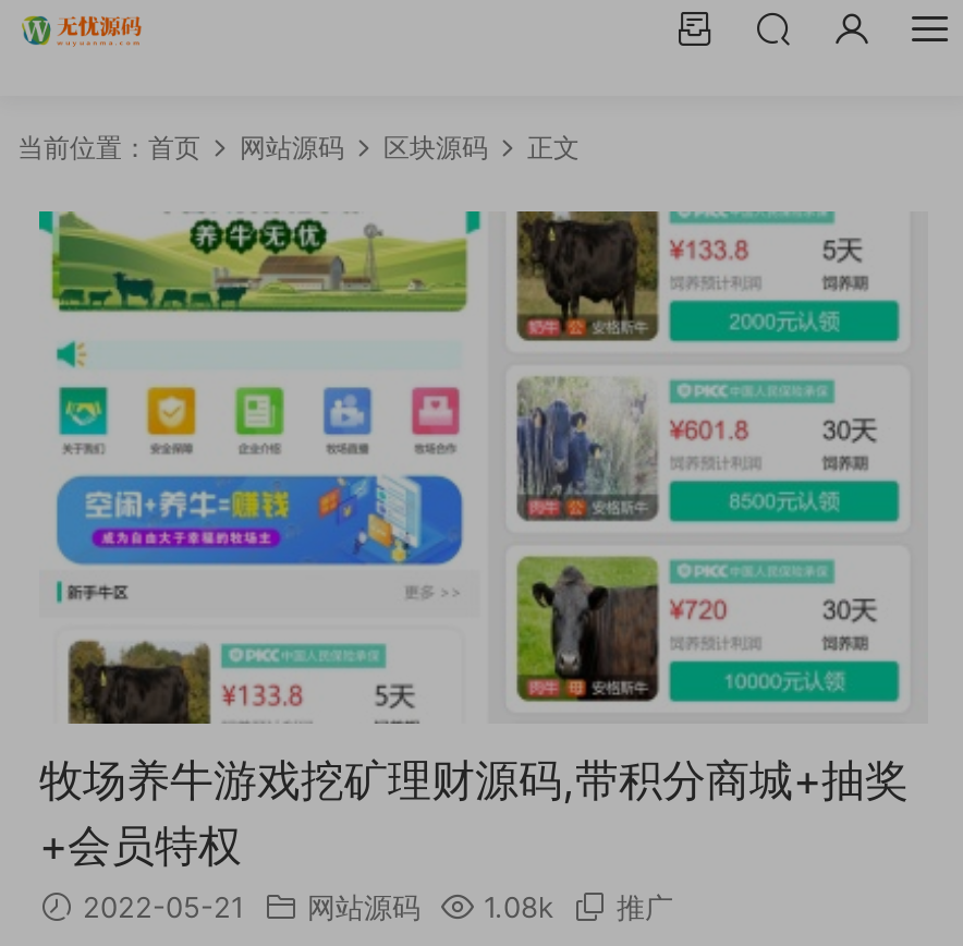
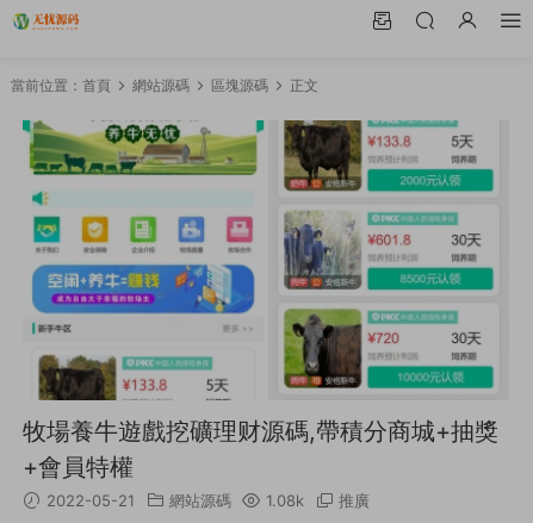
- 当前位置：首页
+ 當前位置：首頁

- 网站源码
+ 網站源碼

- 区块源码
+ 區塊源碼

- 牧场养牛游戏挖矿理财源码,带积分商城+抽奖
+ 牧場養牛遊戲挖礦理财源碼,帶積分商城+抽獎

- +会员特权
+ +會員特權

- 网站源码
+ 網站源碼

- 推广
+ 推廣
